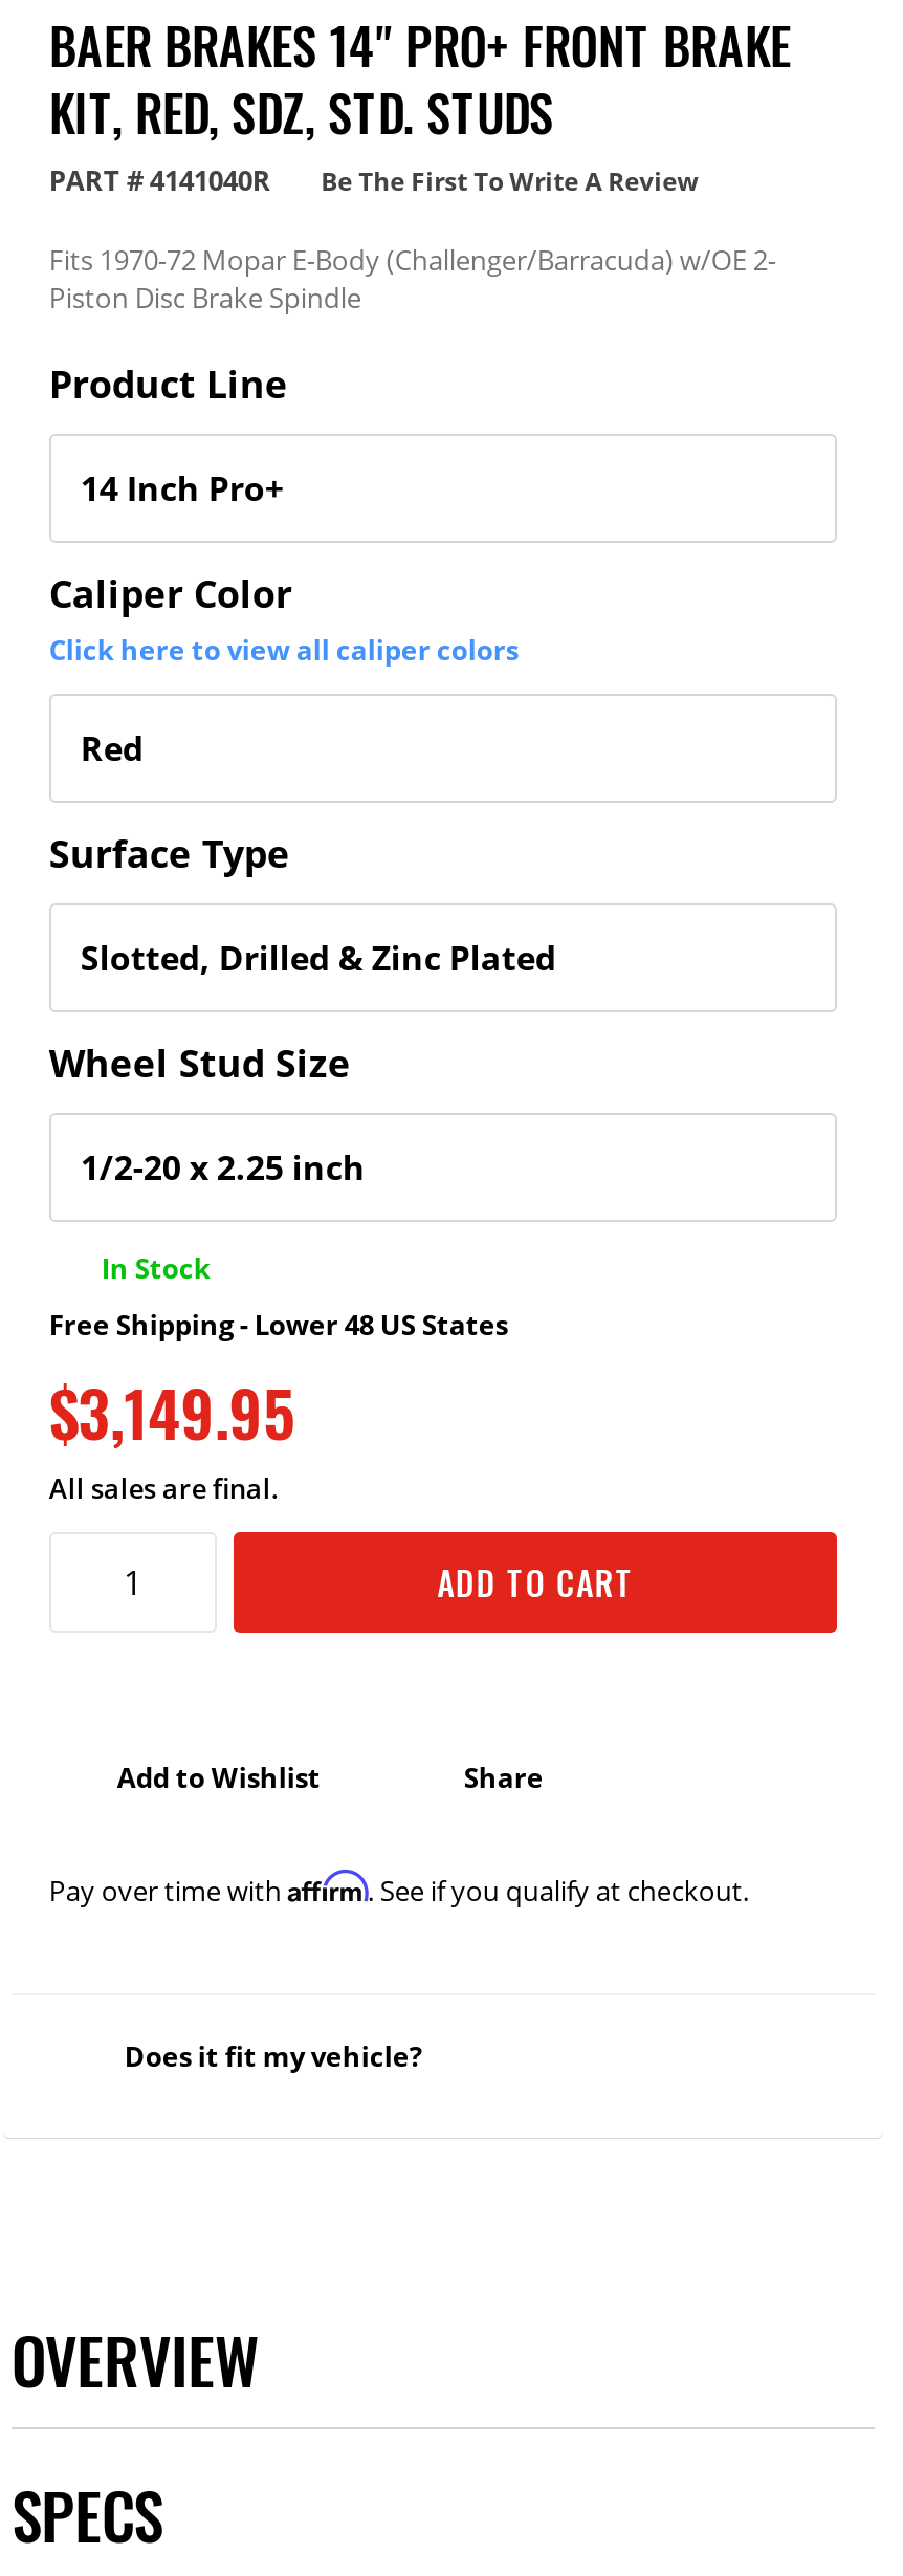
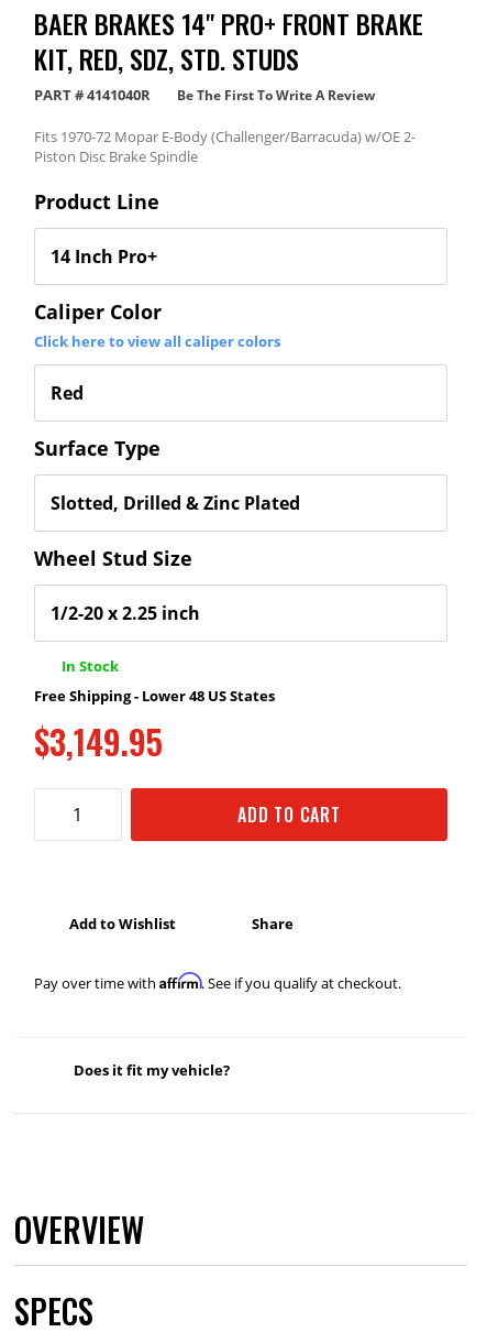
- All sales are final.
